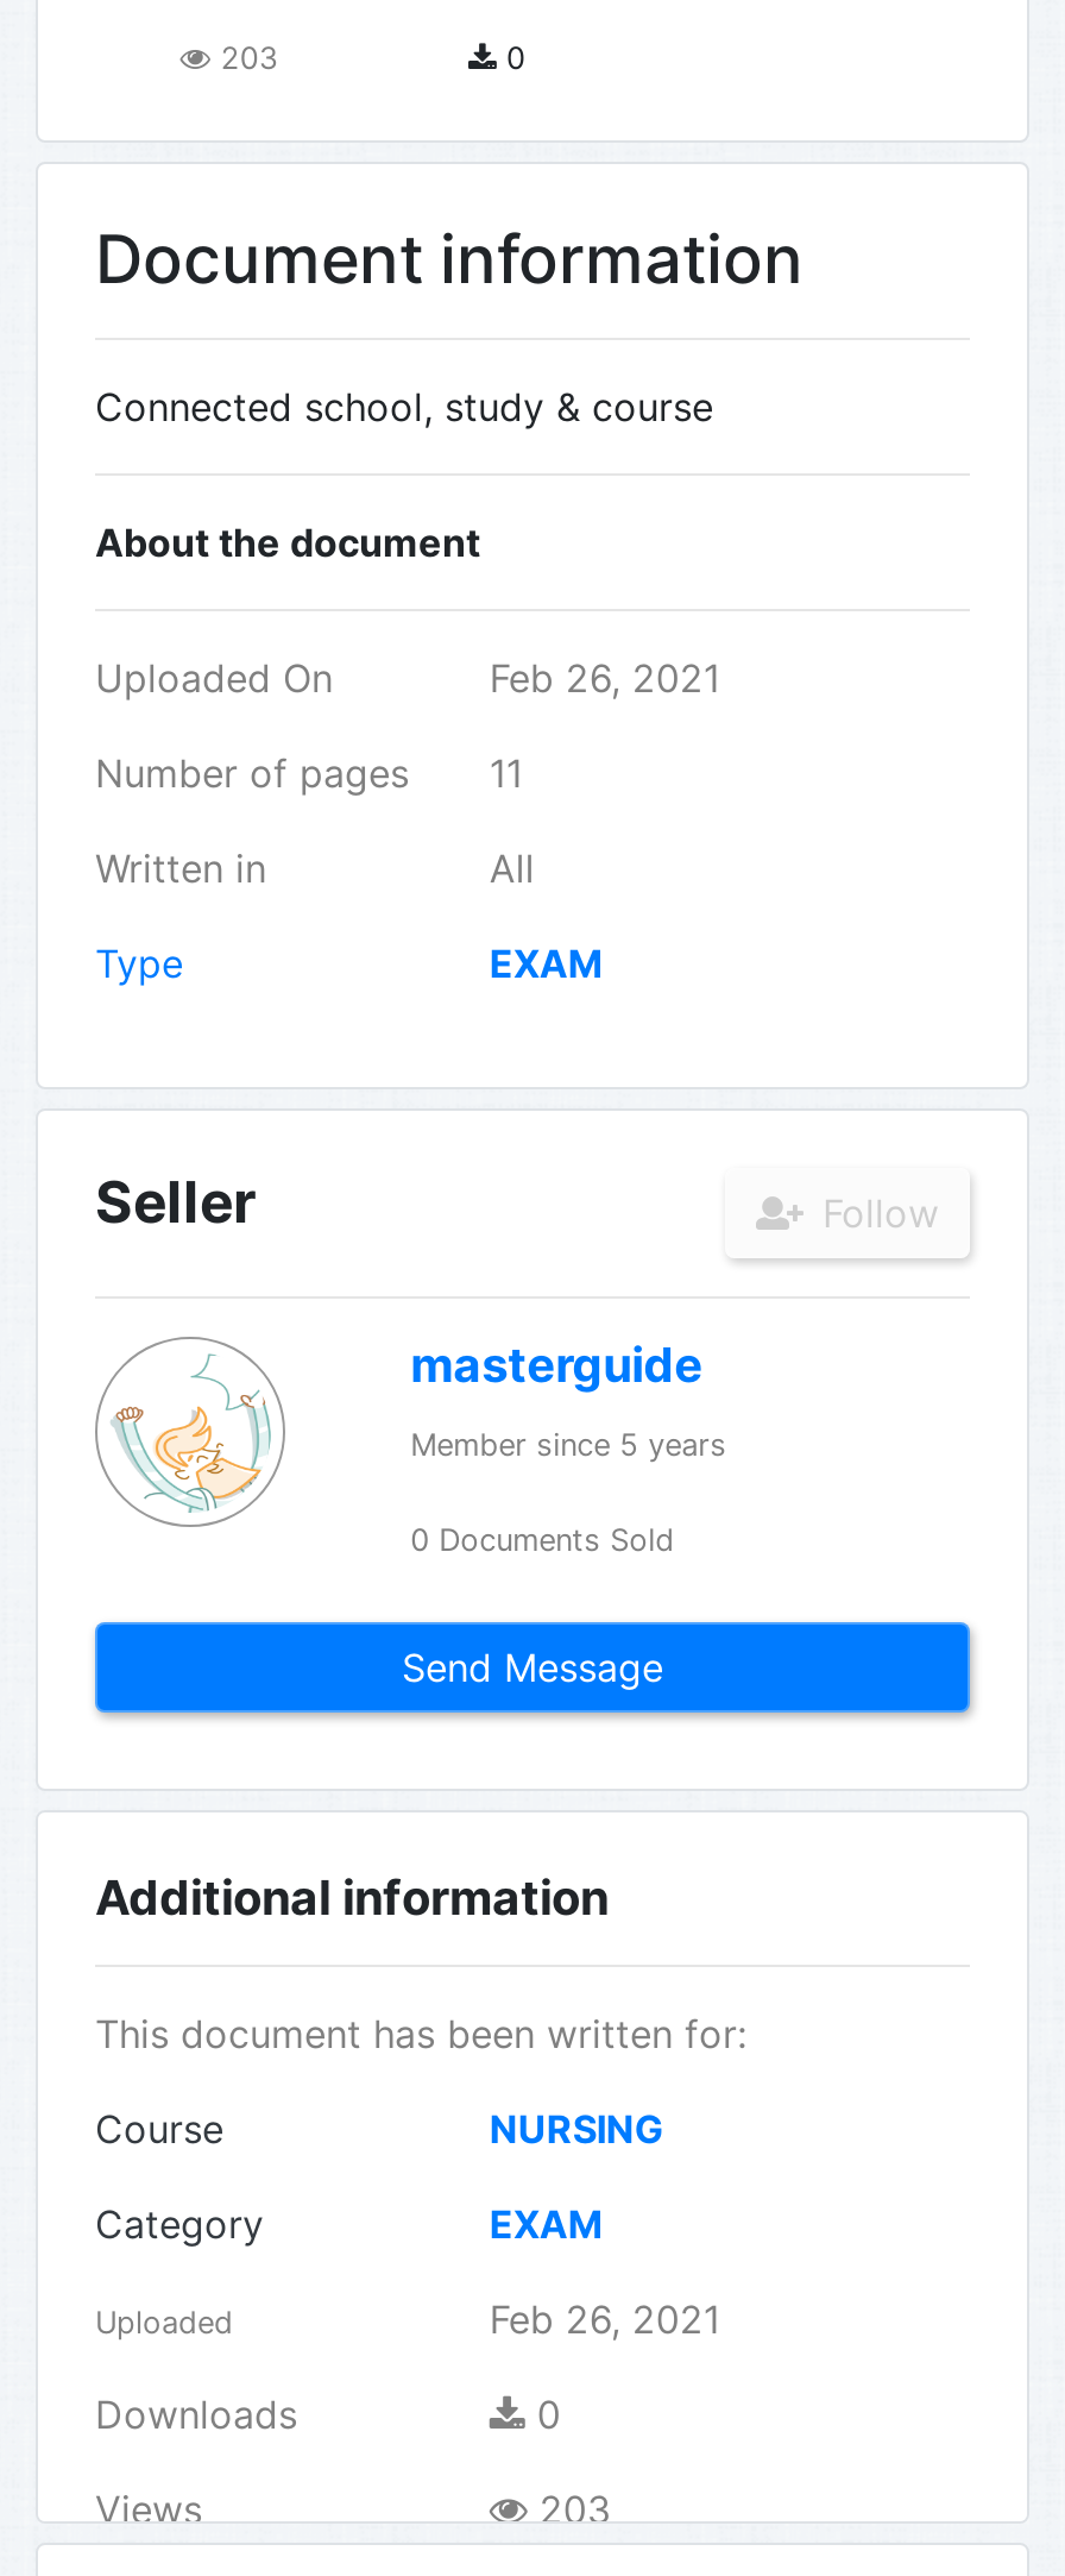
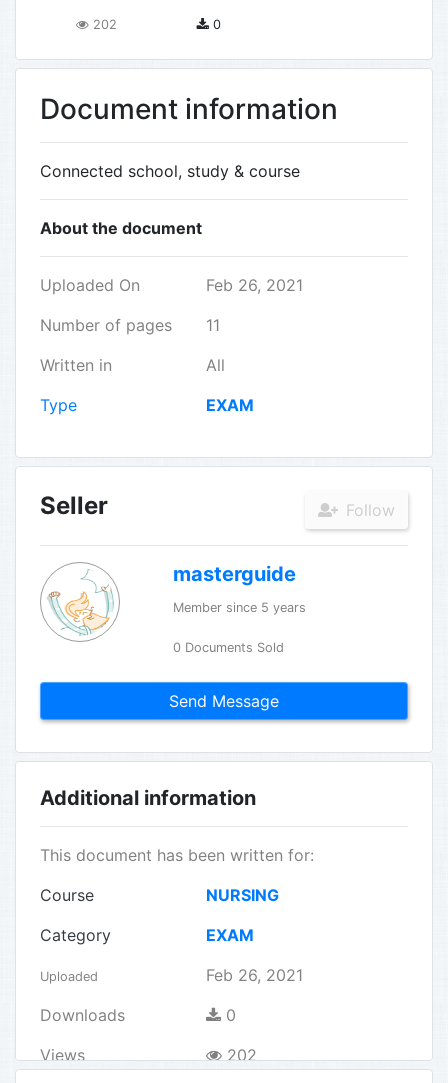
- 203
+ 202

- 203
+ 202
